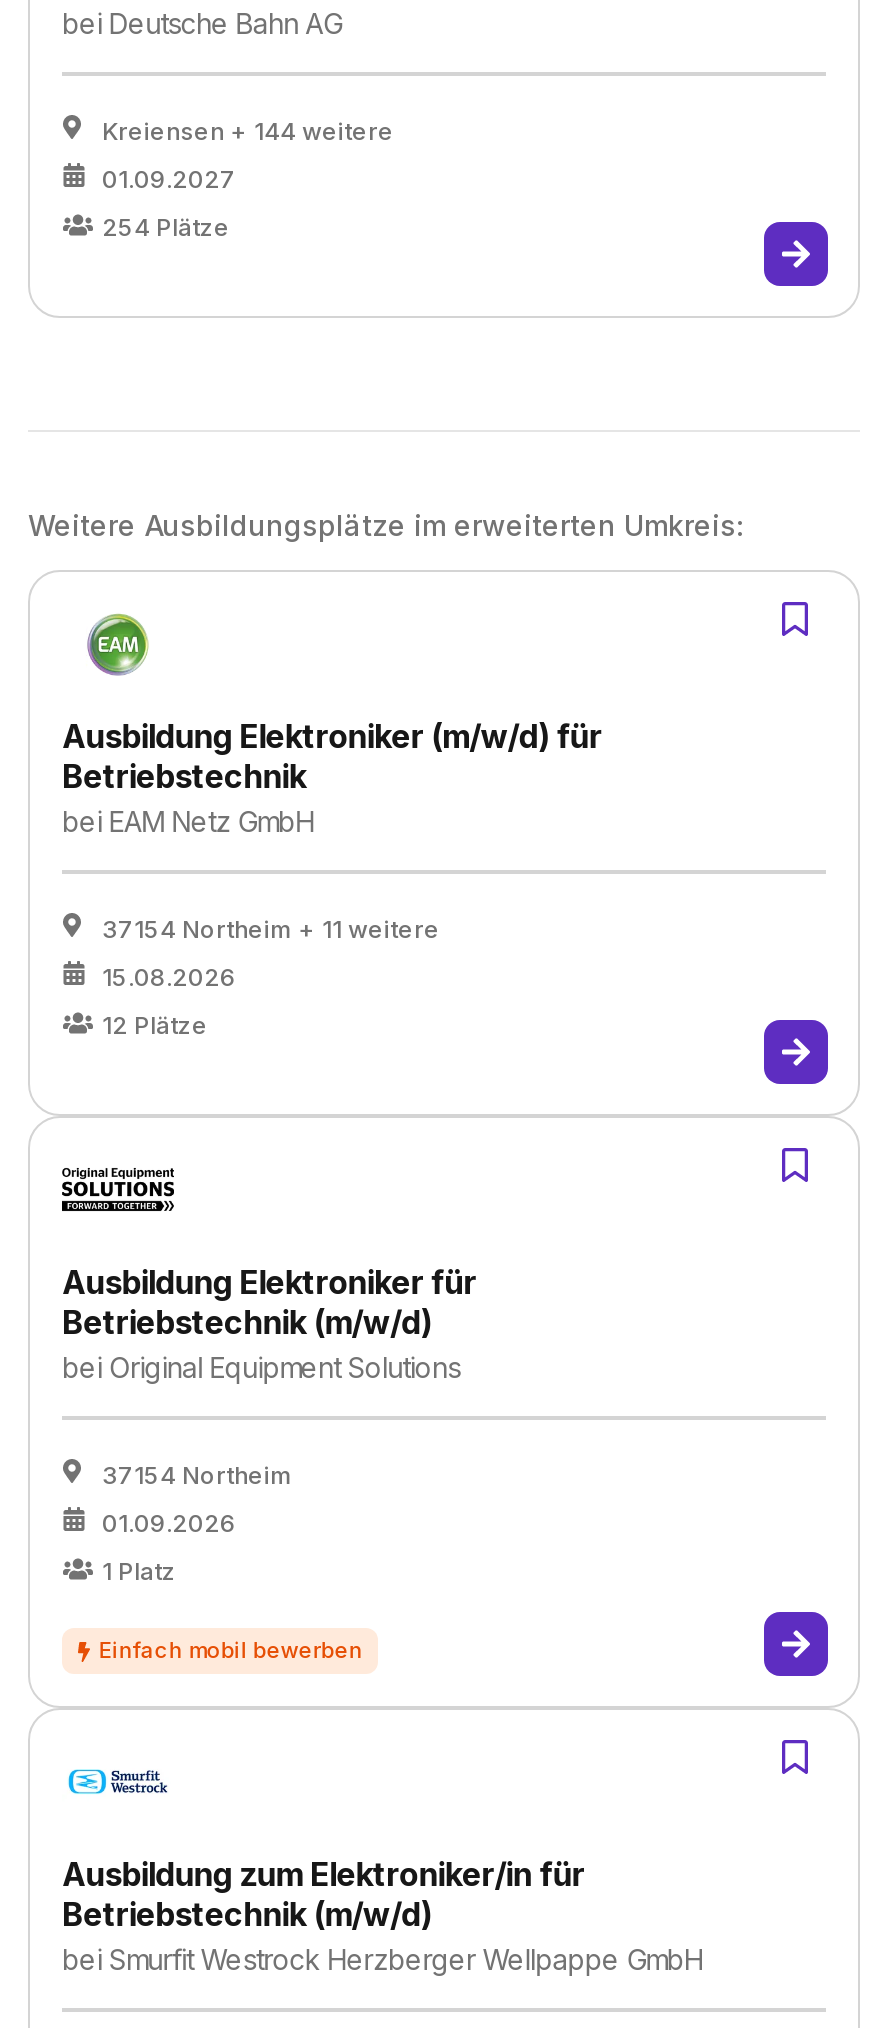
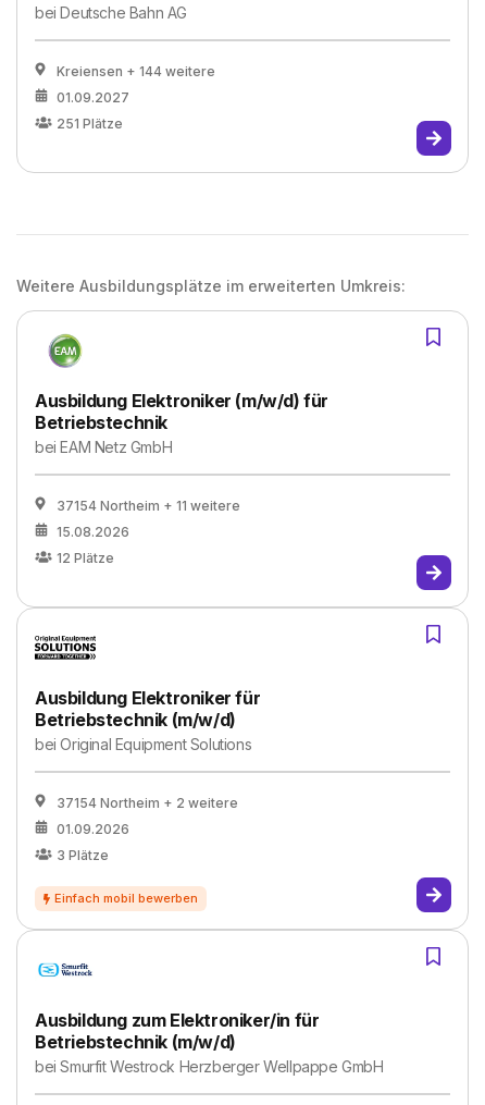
- 254 Plätze
+ 251 Plätze

- 37154 Northeim
+ 37154 Northeim + 2 weitere

- 1 Platz
+ 3 Plätze
